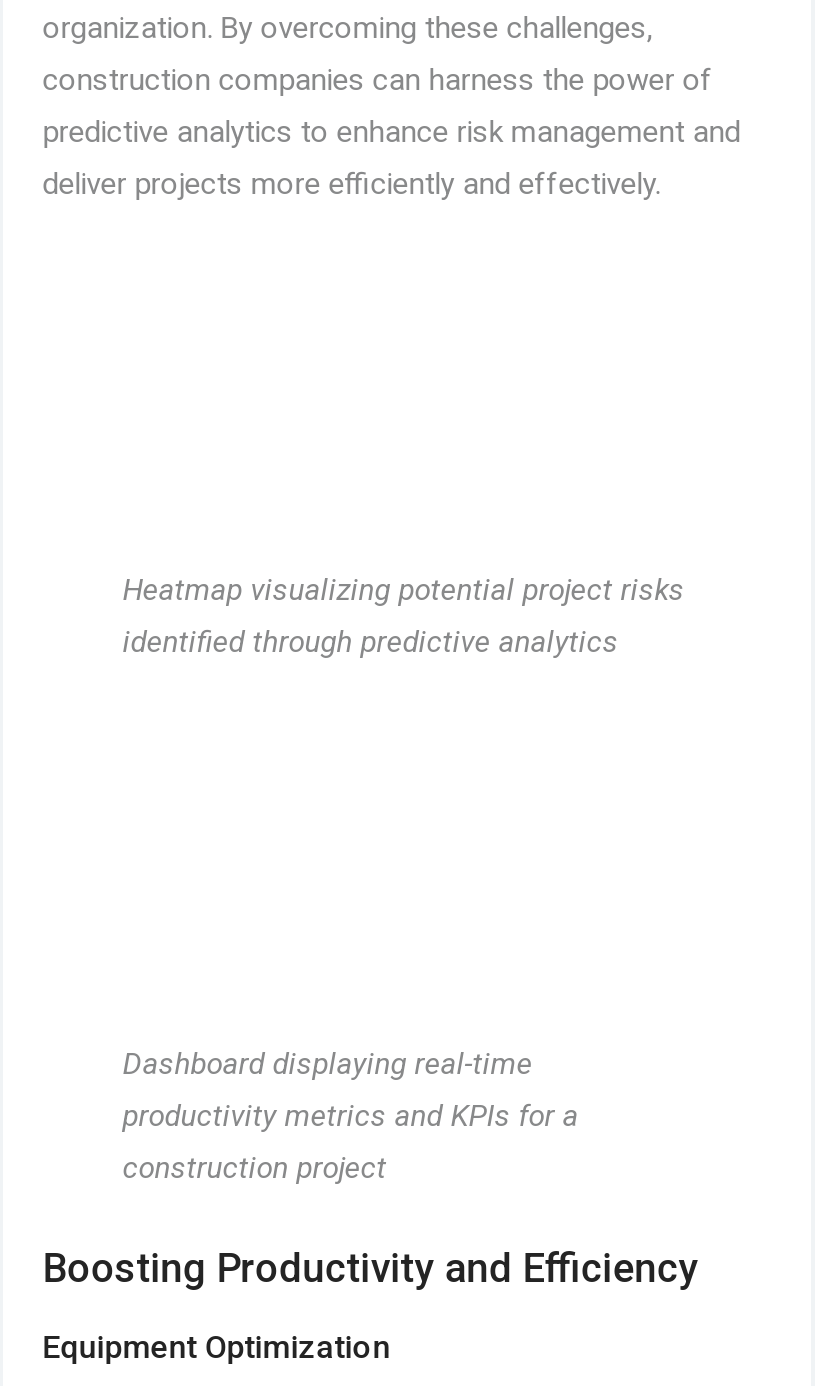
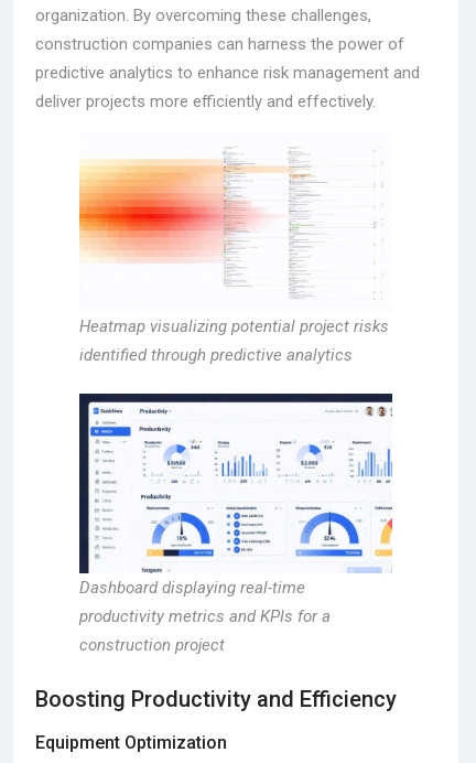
+ [image]

+ [image]
